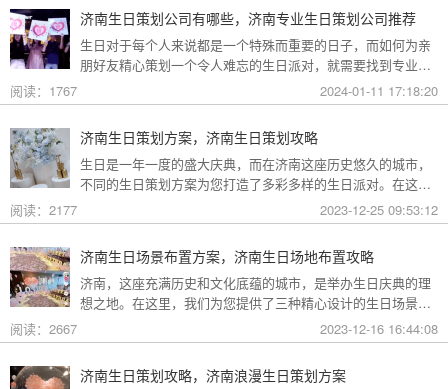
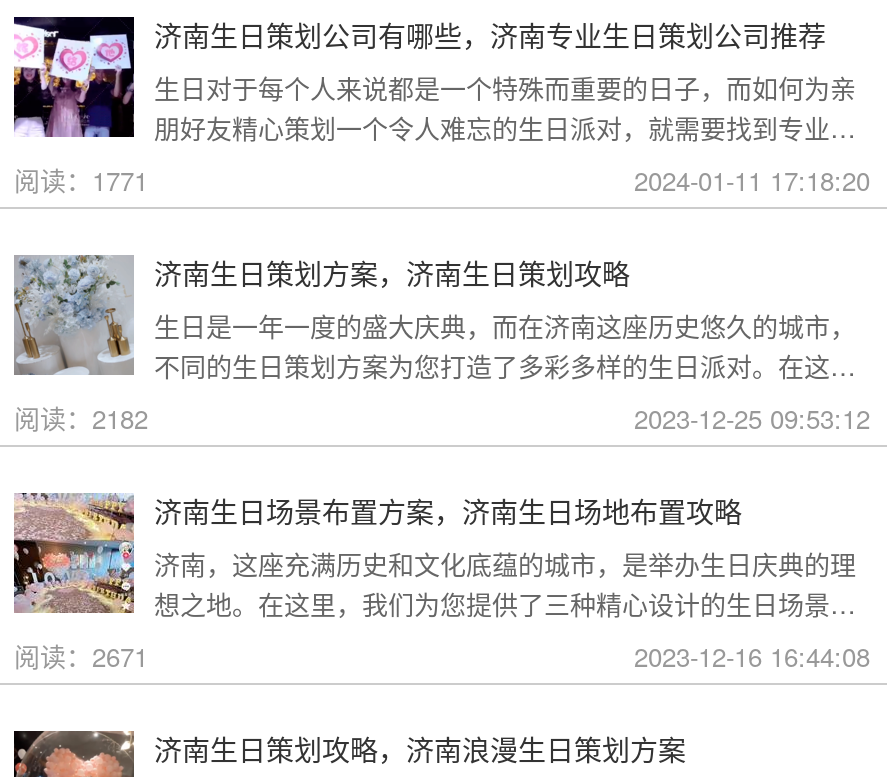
- 阅读：1767
+ 阅读：1771

- 阅读：2177
+ 阅读：2182

- 阅读：2667
+ 阅读：2671
